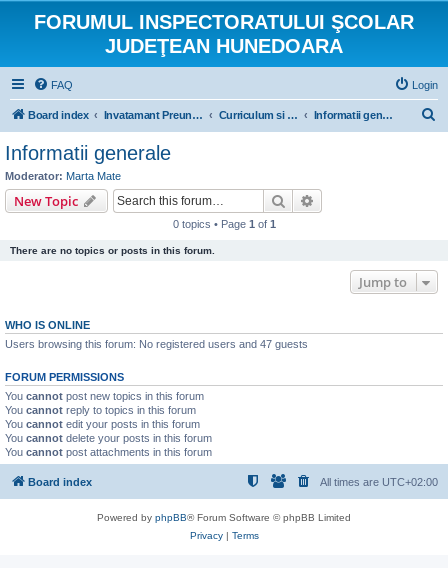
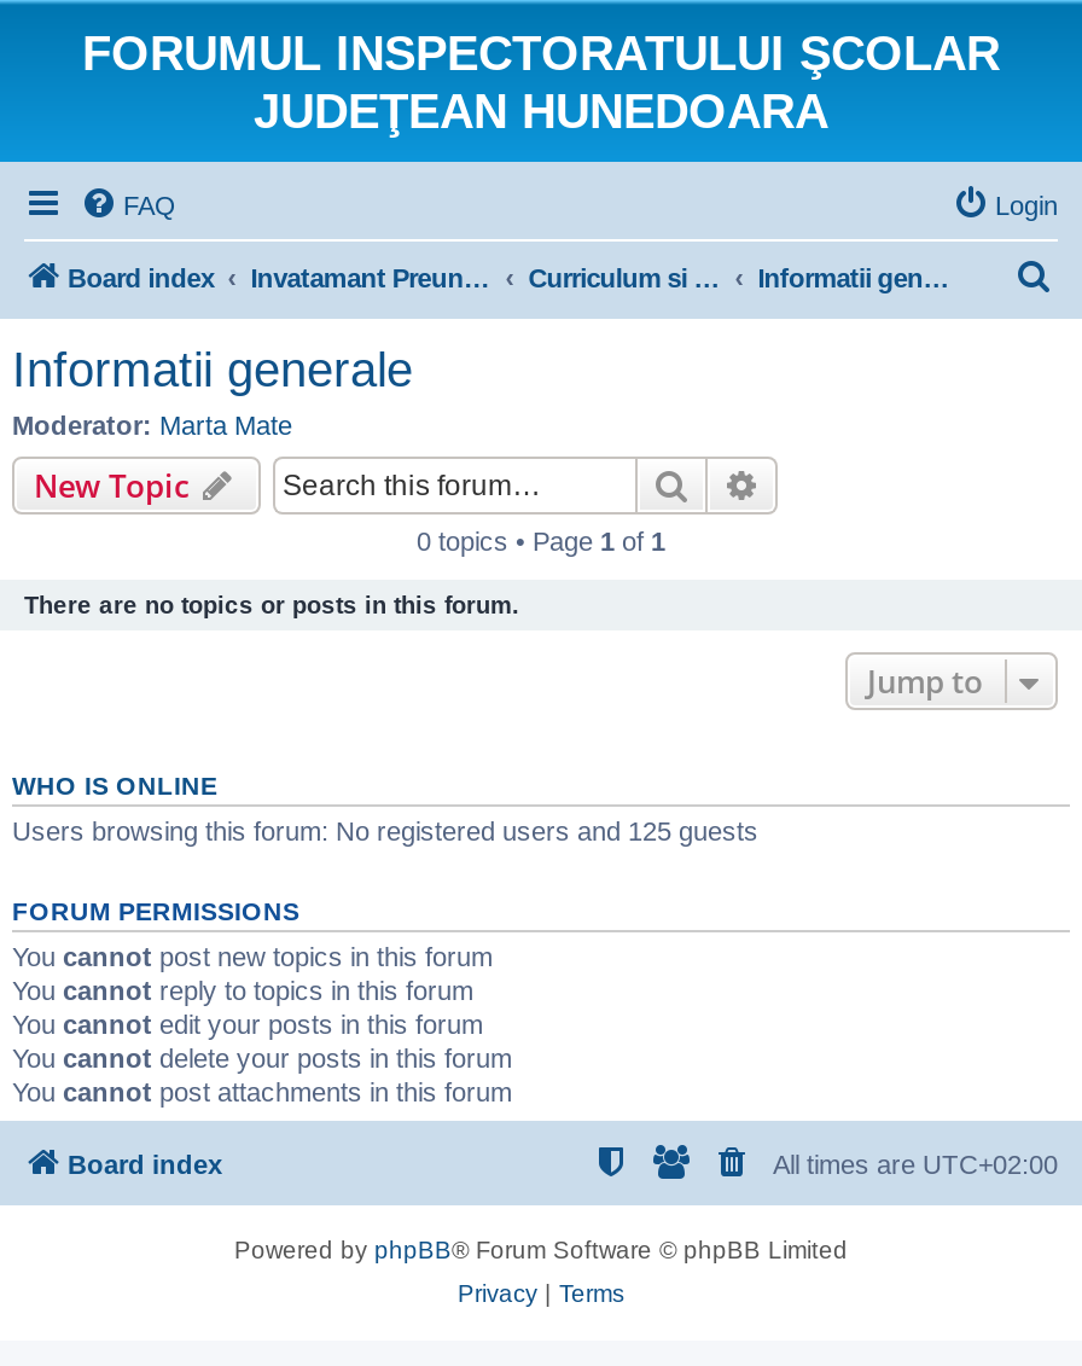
- Users browsing this forum: No registered users and 47 guests
+ Users browsing this forum: No registered users and 125 guests
